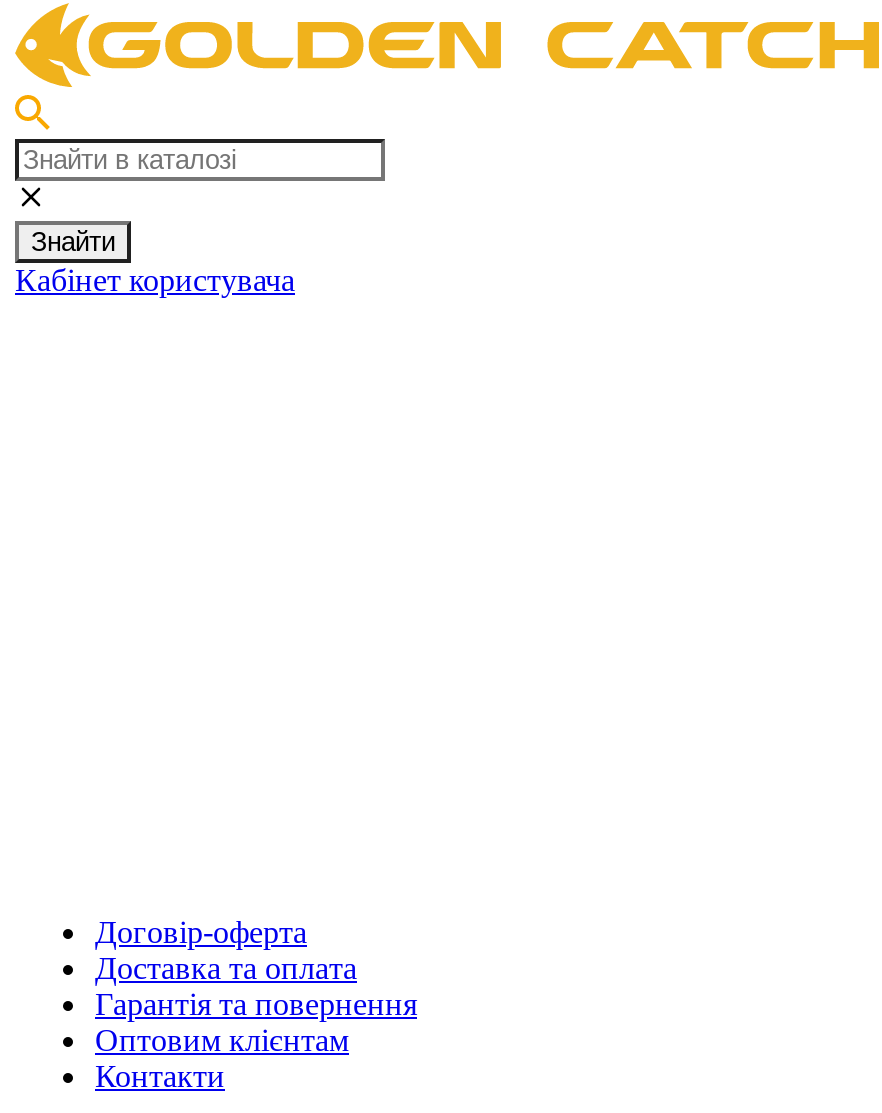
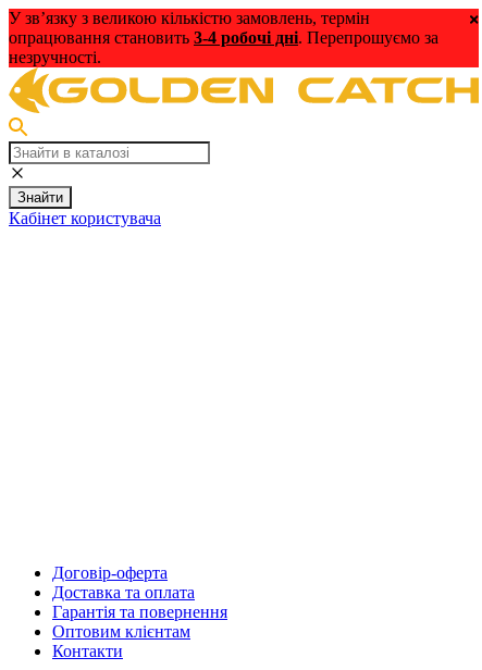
+ У зв’язку з великою кількістю замовлень, термін
+ опрацювання становить 3-4 робочі дні. Перепрошуємо за
+ незручності.
